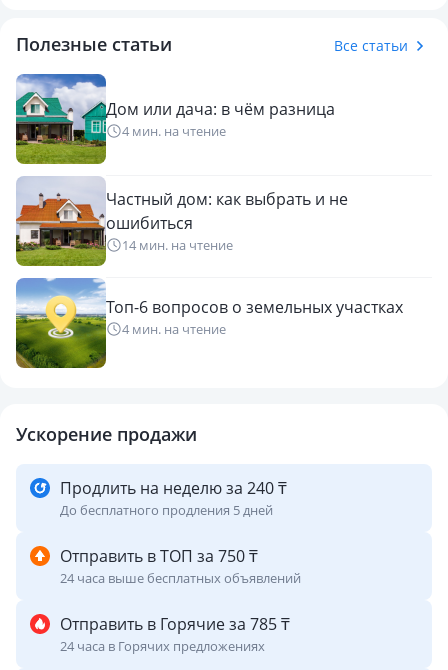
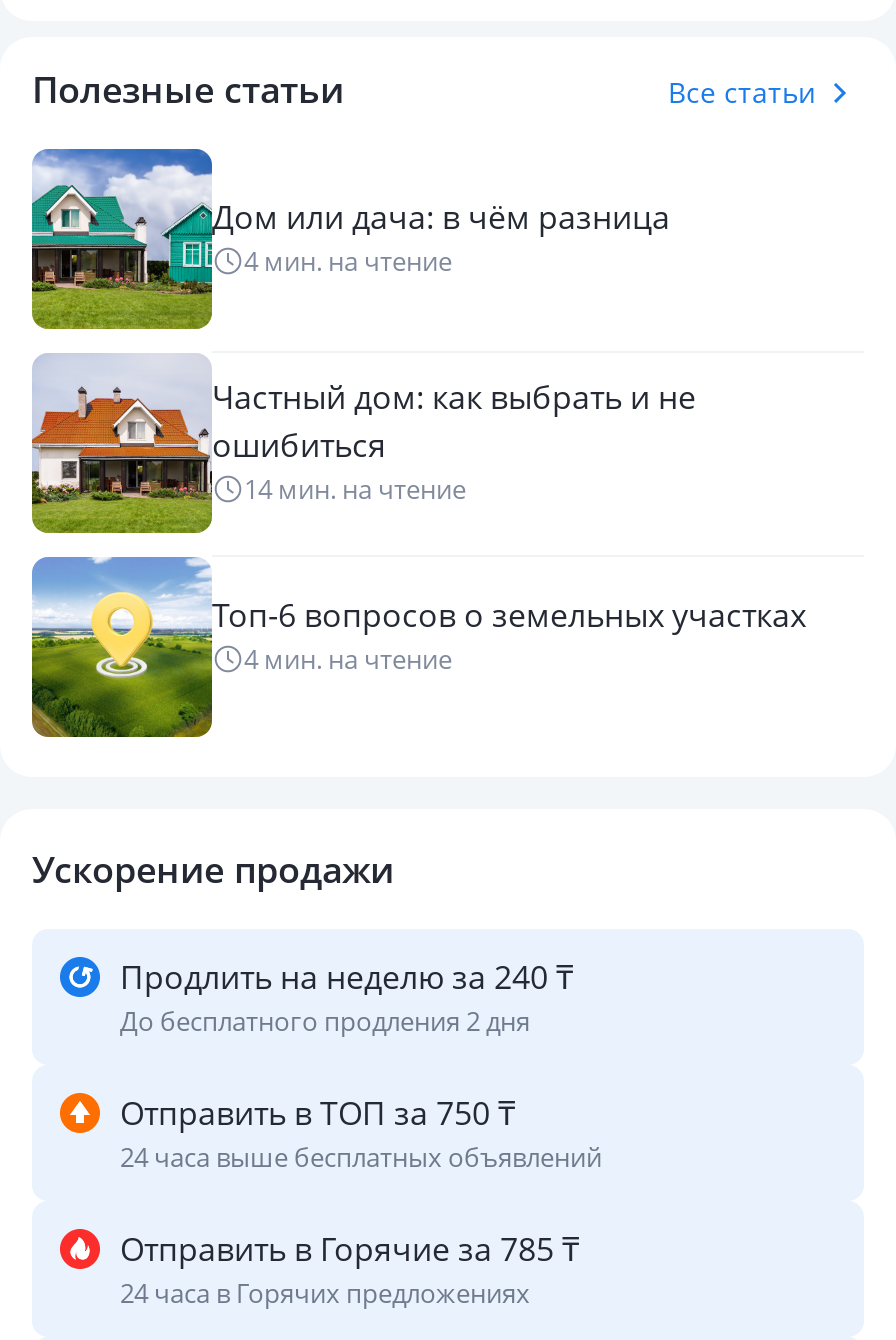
- До бесплатного продления 5 дней
+ До бесплатного продления 2 дня
